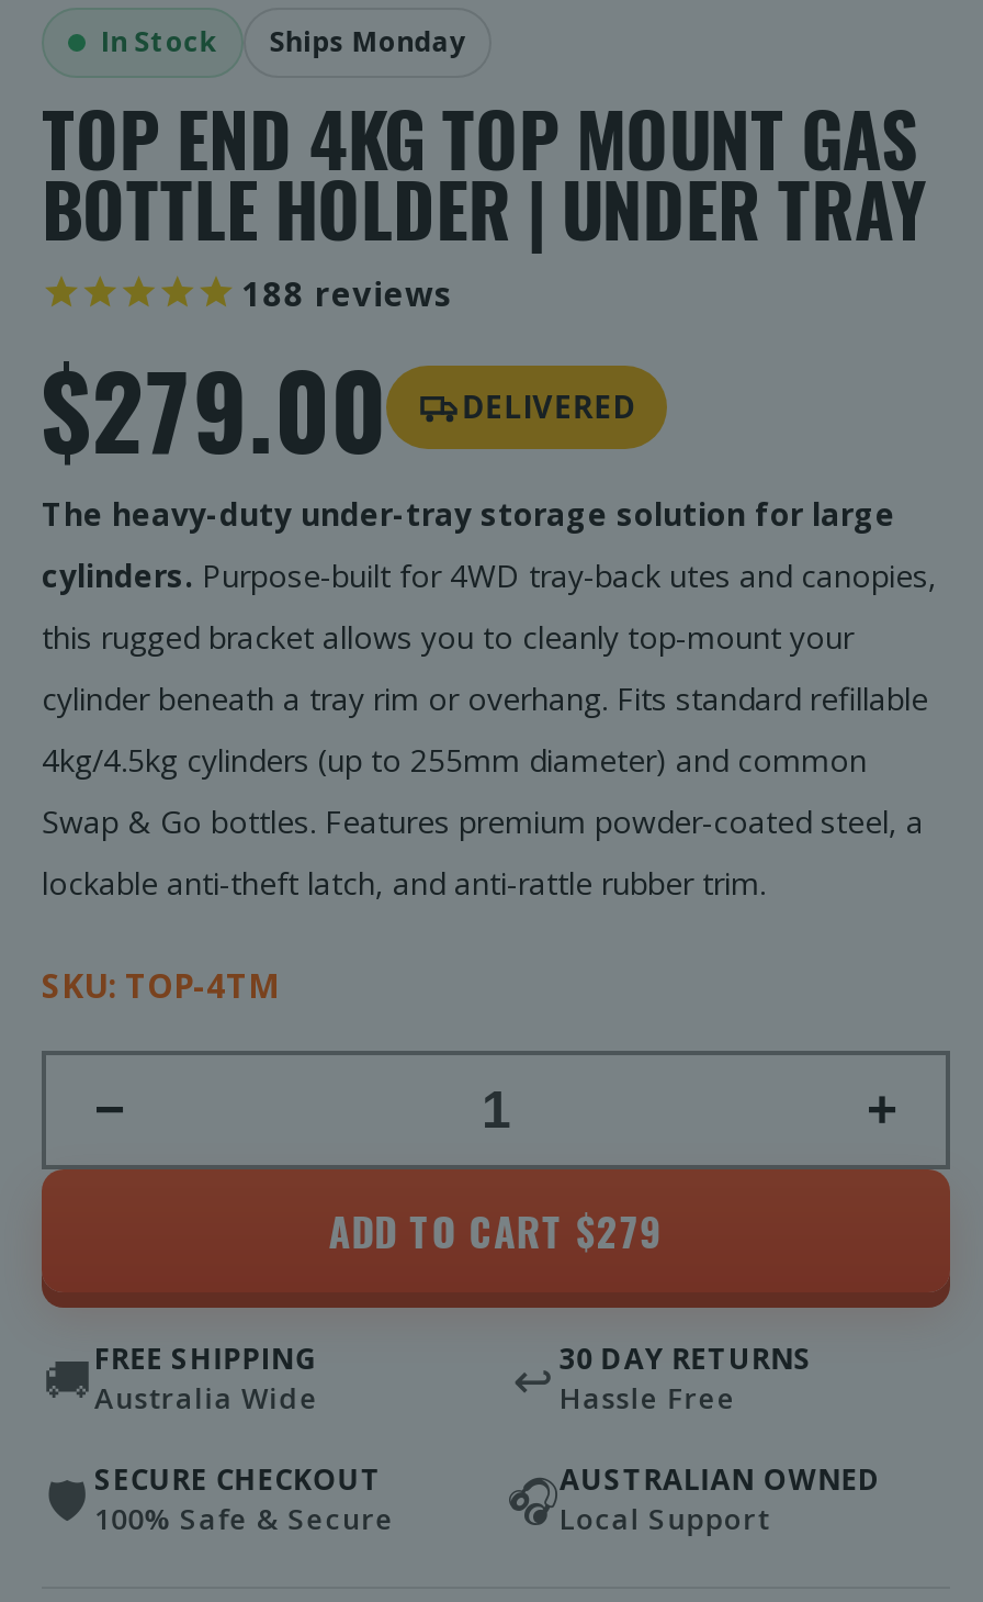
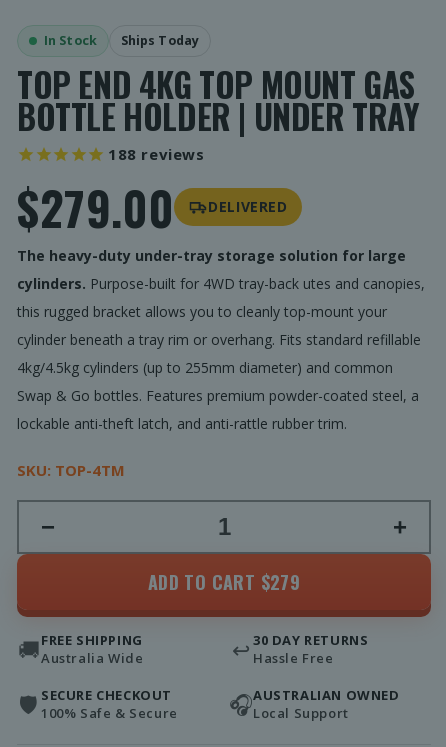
- Ships Monday
+ Ships Today
